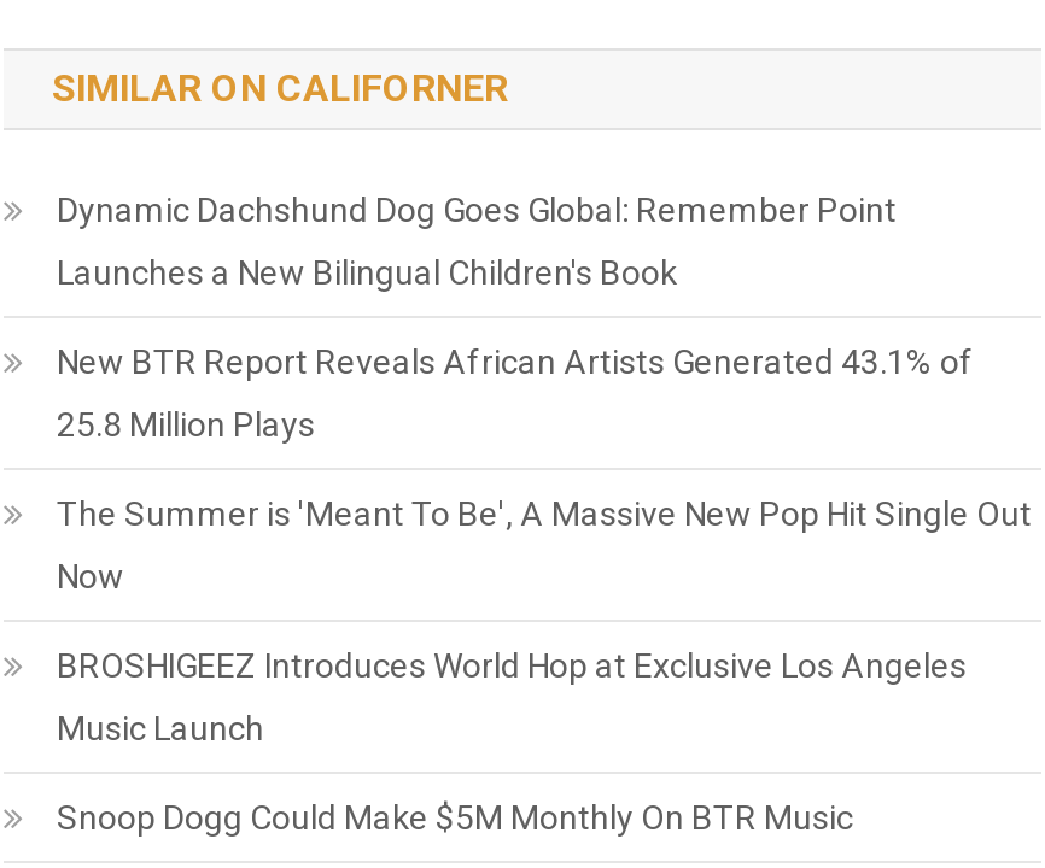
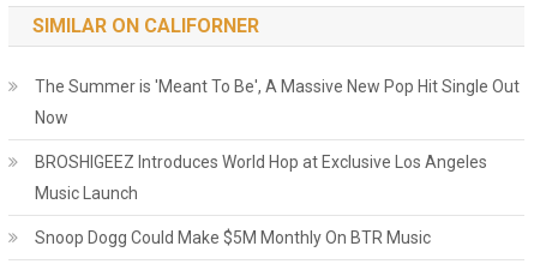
- Dynamic Dachshund Dog Goes Global: Remember Point
- Launches a New Bilingual Children's Book
- New BTR Report Reveals African Artists Generated 43.1% of
- 25.8 Million Plays
